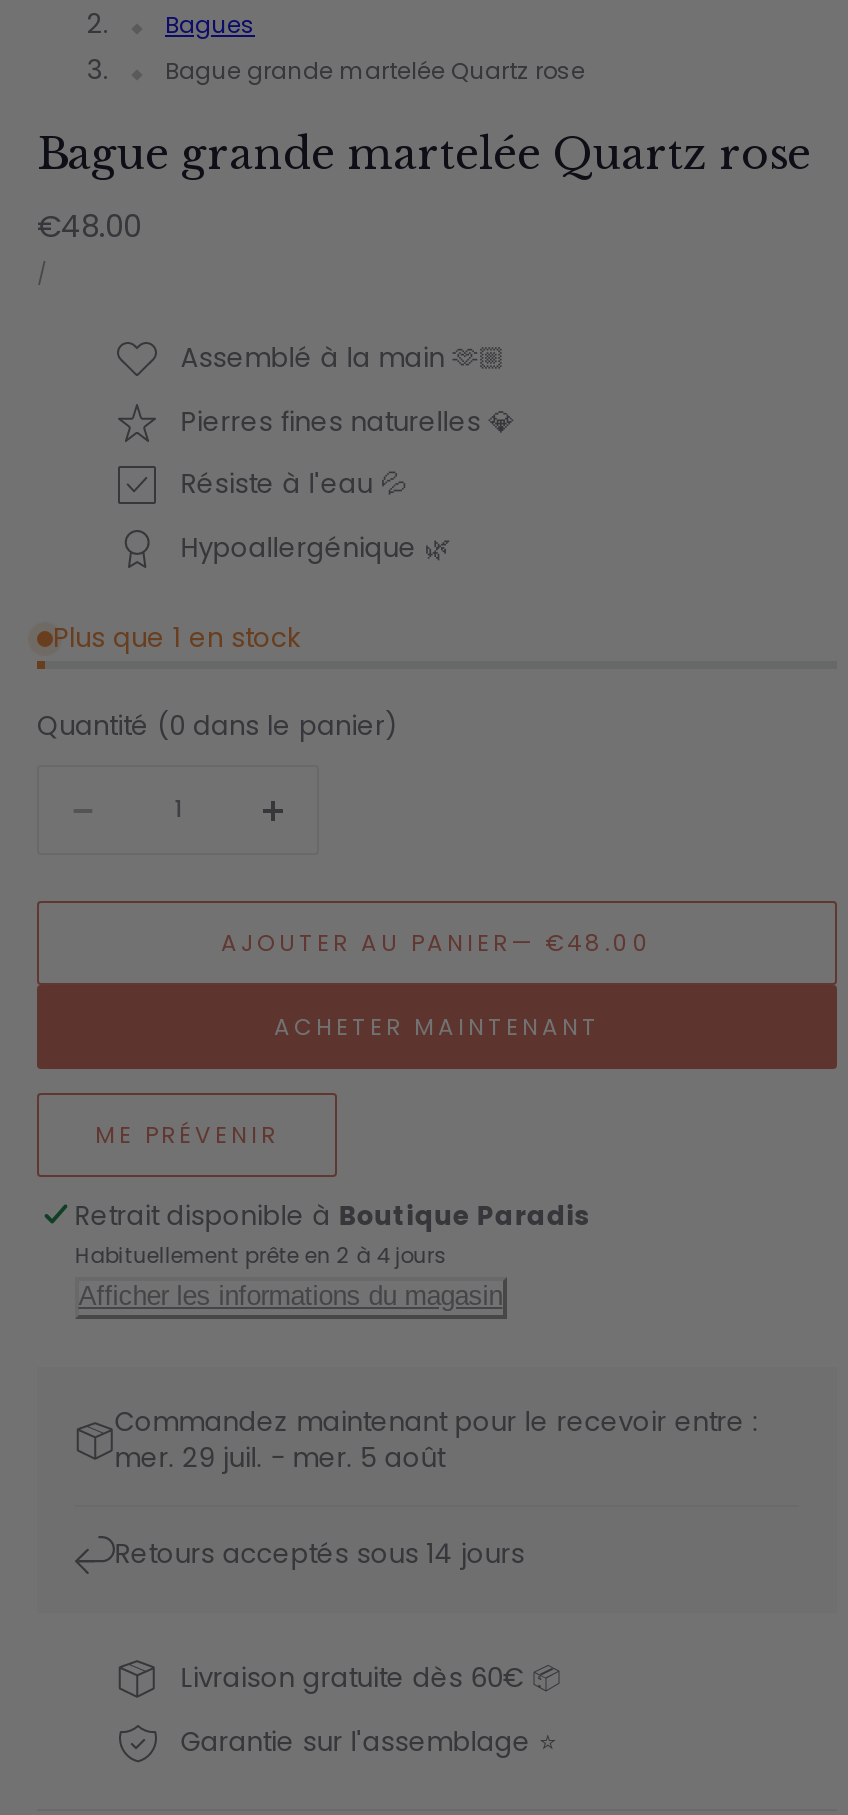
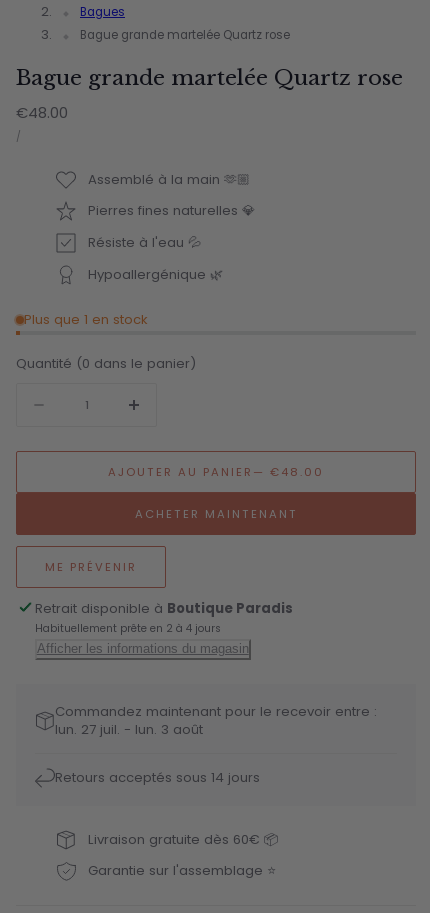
- mer. 29 juil. - mer. 5 août
+ lun. 27 juil. - lun. 3 août
